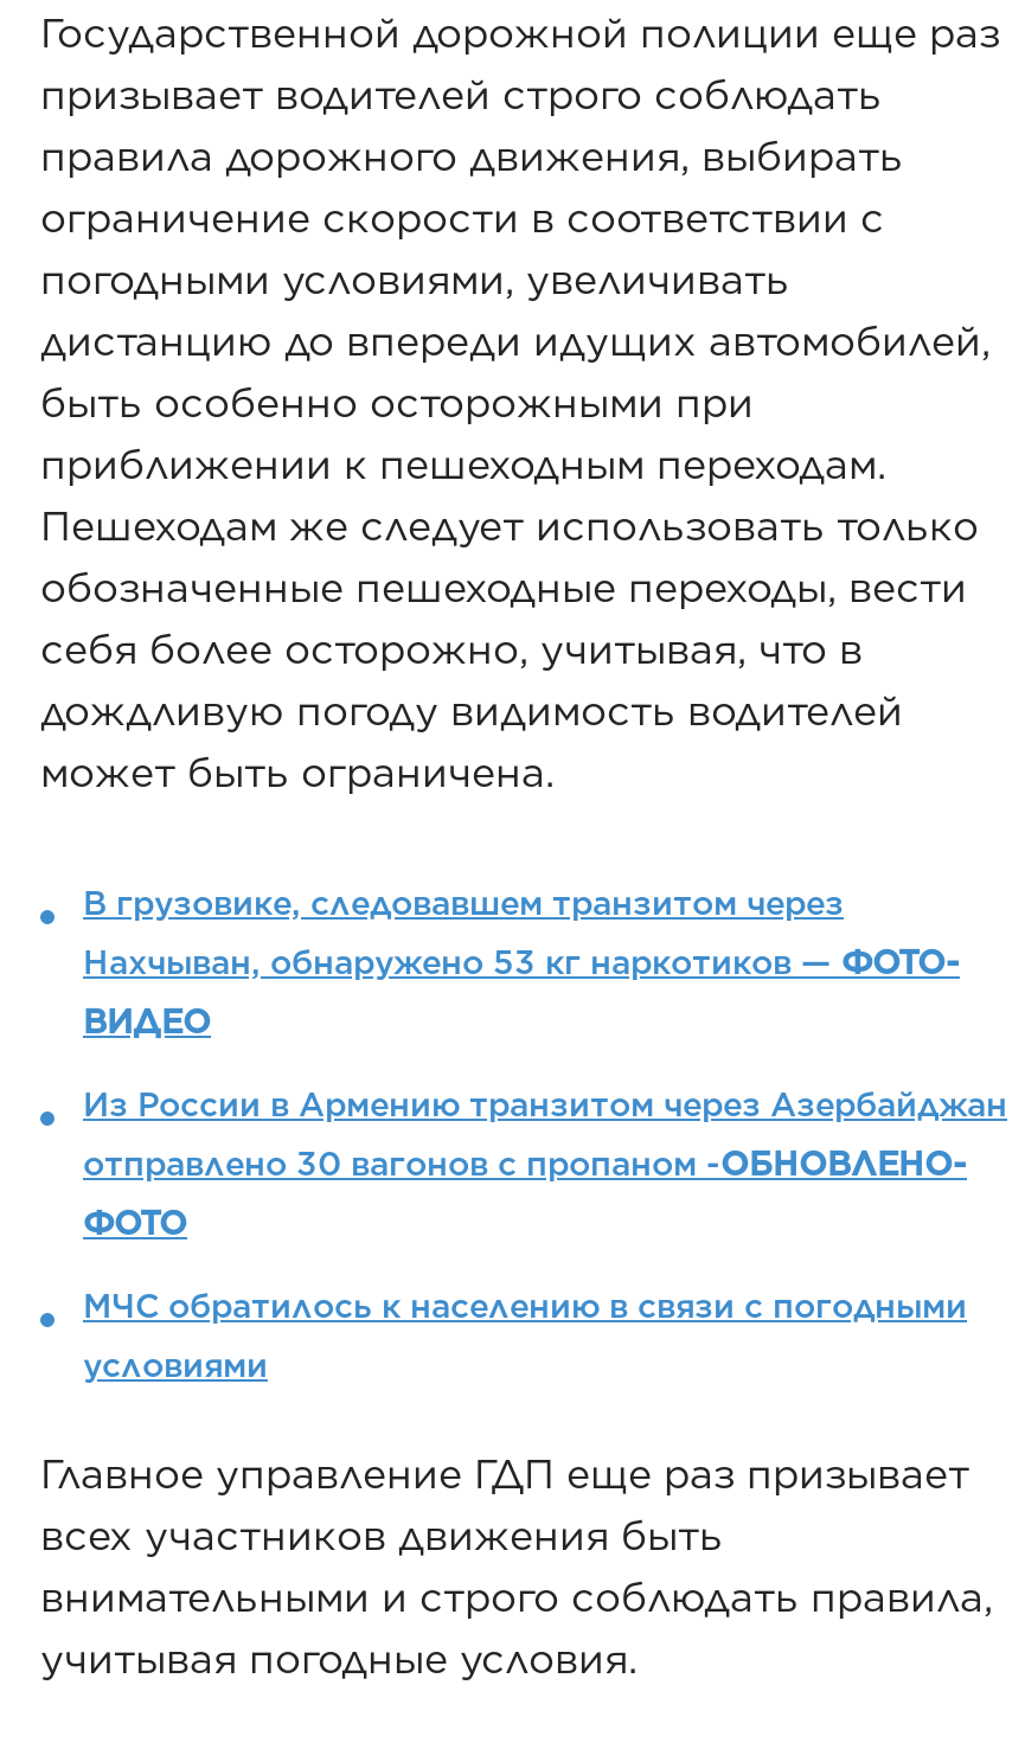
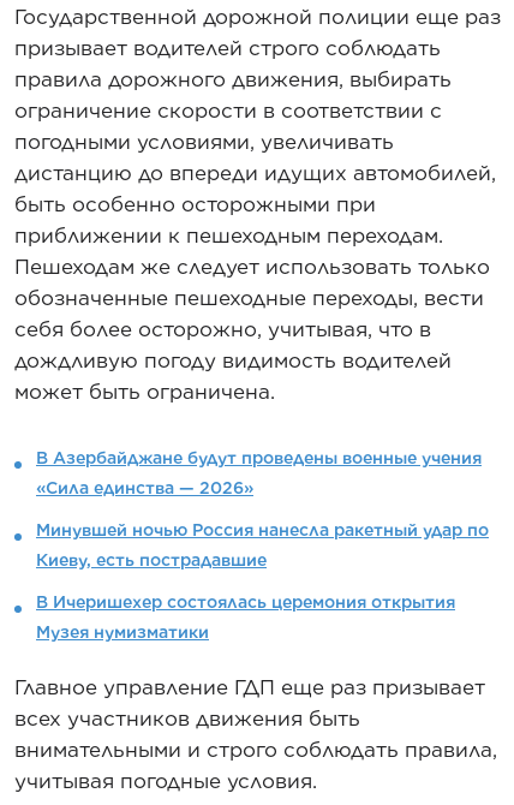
- В грузовике, следовавшем транзитом через
- Нахчыван, обнаружено 53 кг наркотиков — ФОТО-
- ВИДЕО
- Из России в Армению транзитом через Азербайджан
- отправлено 30 вагонов с пропаном -ОБНОВЛЕНО-
- ФОТО
- МЧС обратилось к населению в связи с погодными
- условиями
+ В Азербайджане будут проведены военные учения
+ «Сила единства — 2026»
+ Минувшей ночью Россия нанесла ракетный удар по
+ Киеву, есть пострадавшие
+ В Ичеришехер состоялась церемония открытия
+ Музея нумизматики
